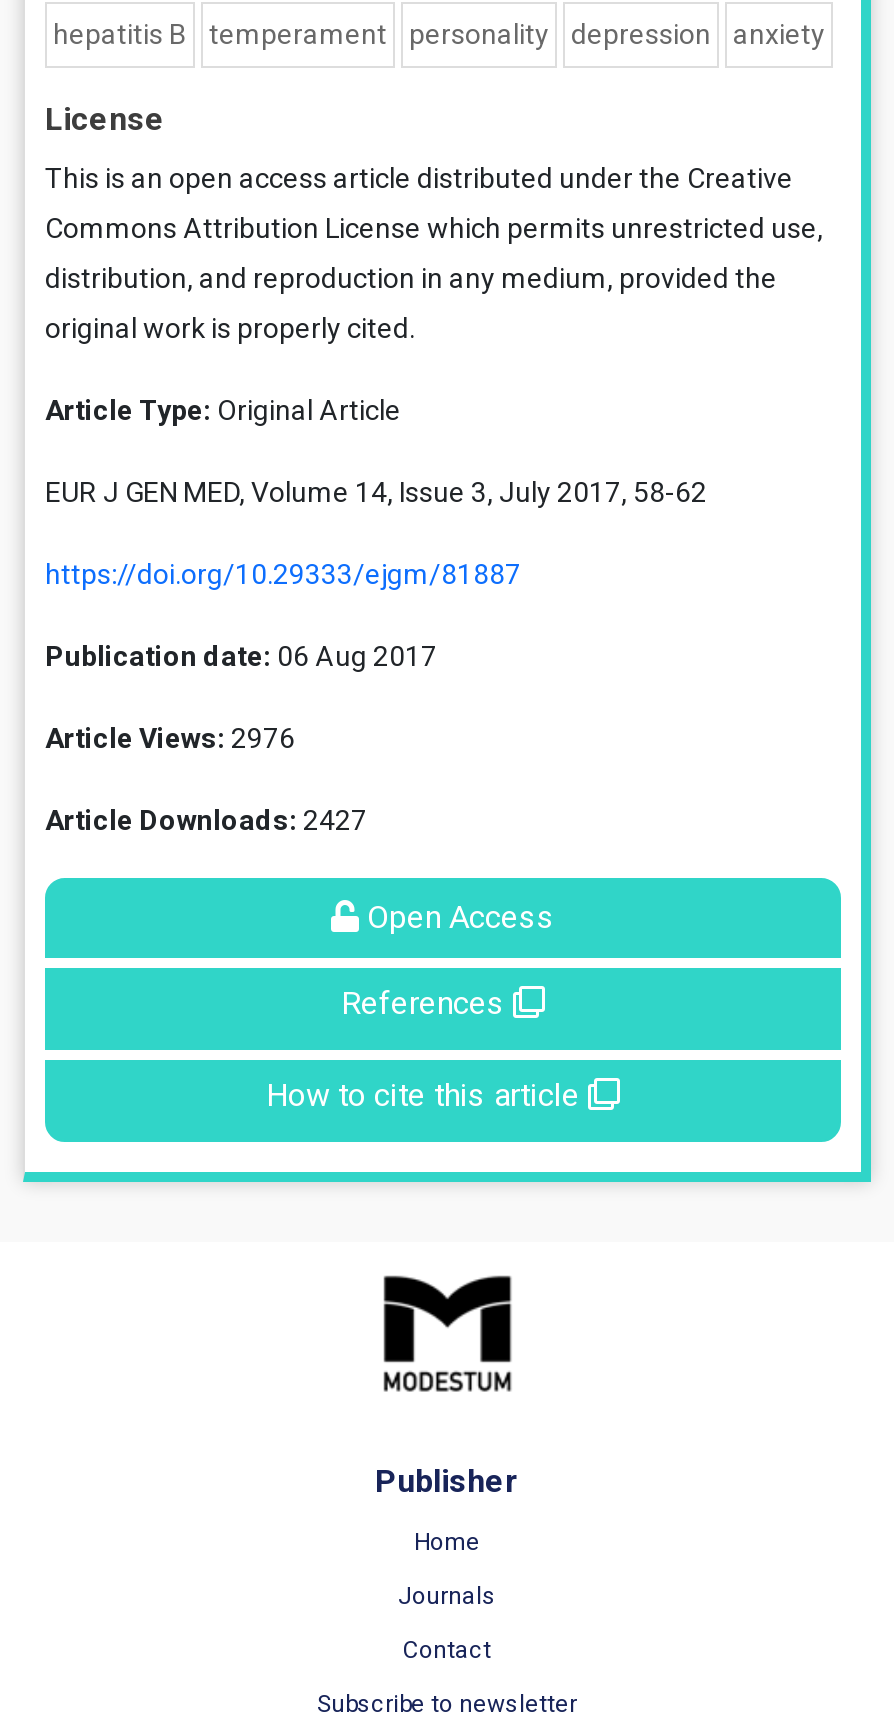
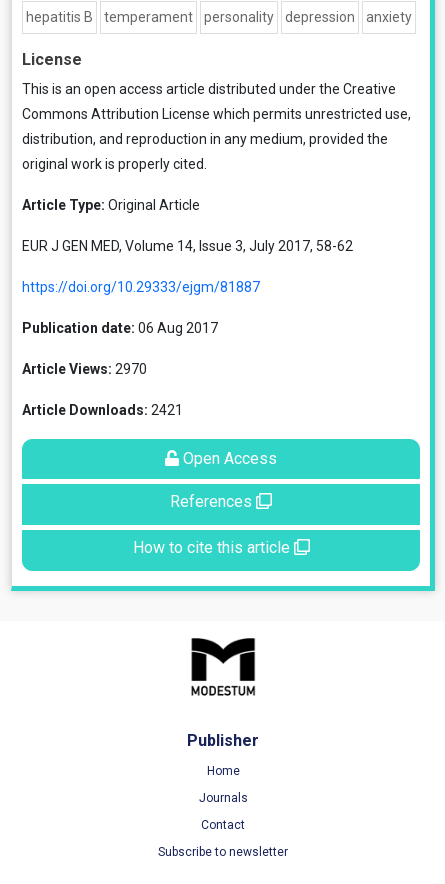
- Article Views: 2976
+ Article Views: 2970

- Article Downloads: 2427
+ Article Downloads: 2421
